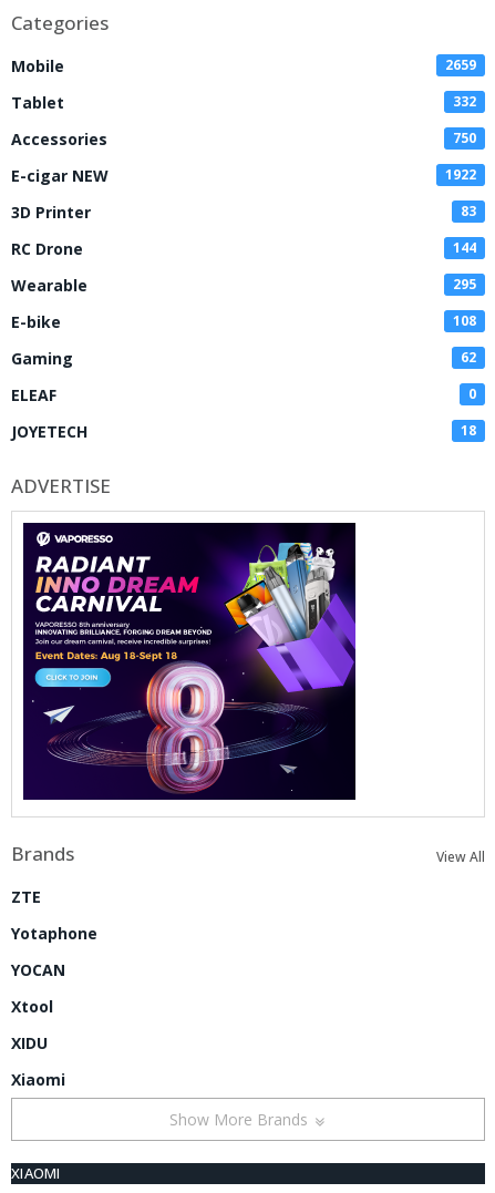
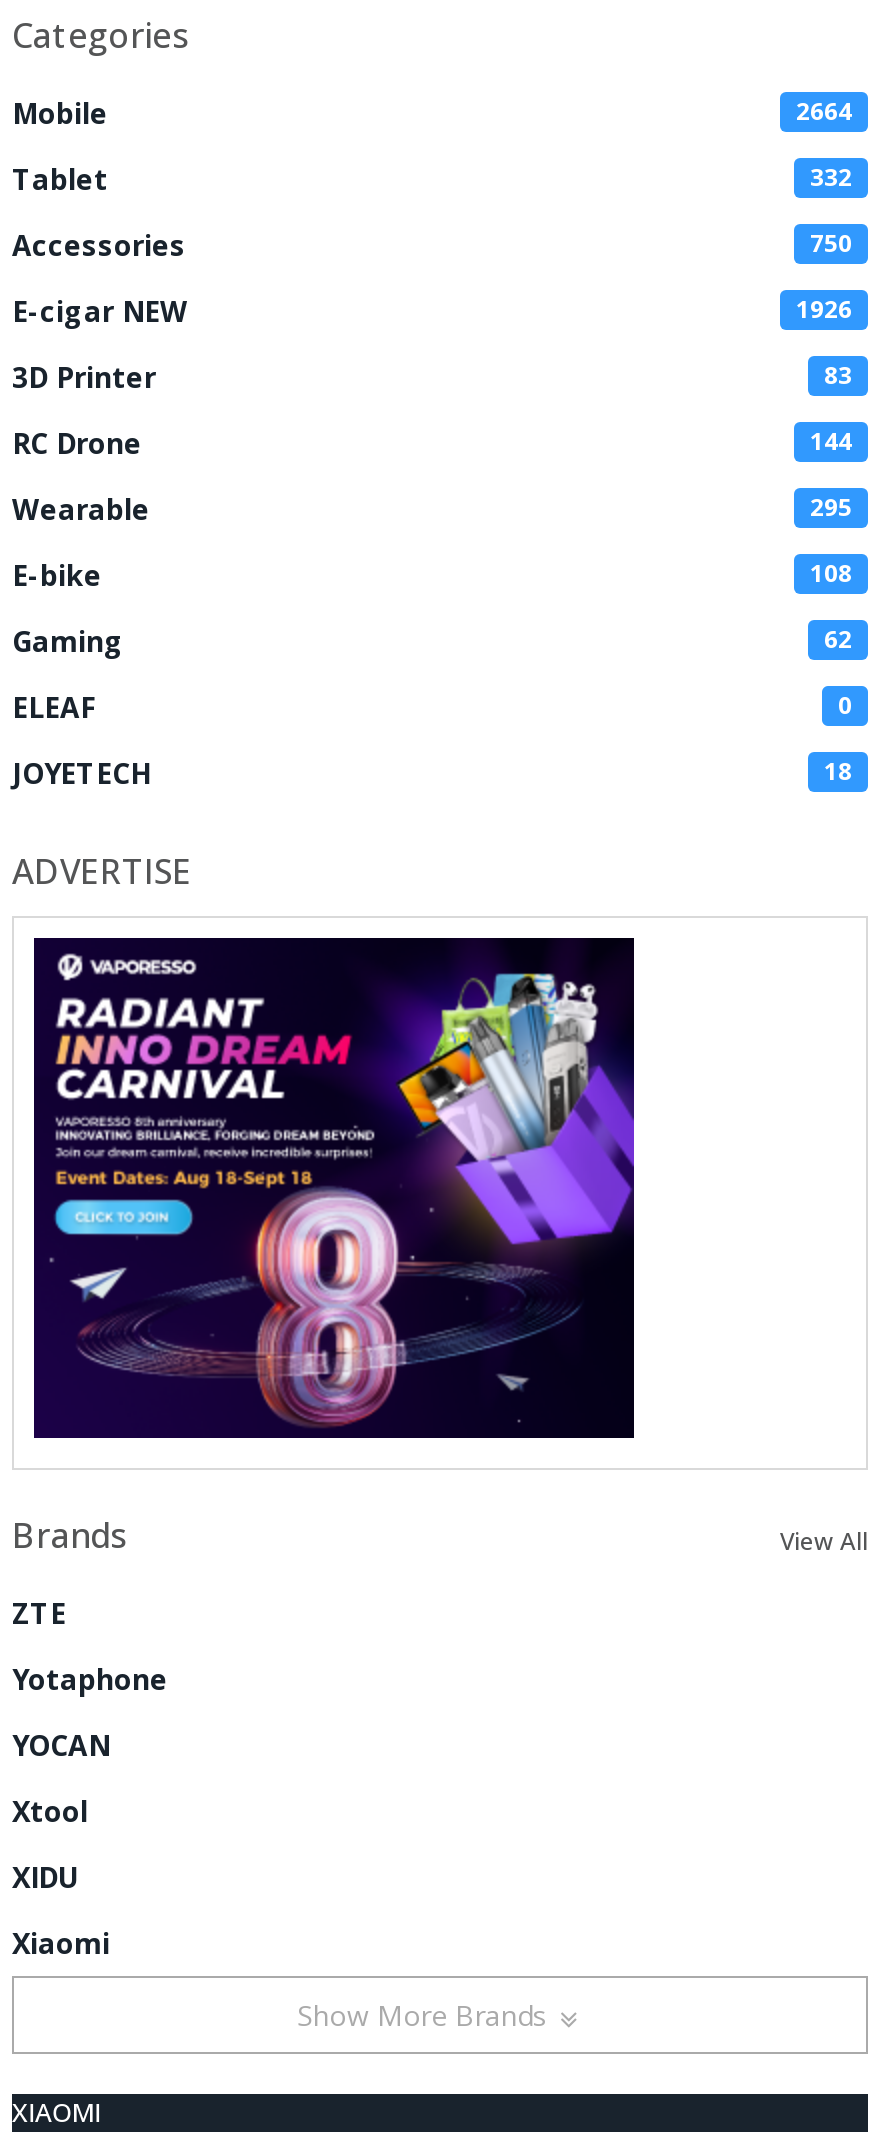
- 2659
+ 2664

- 1922
+ 1926
